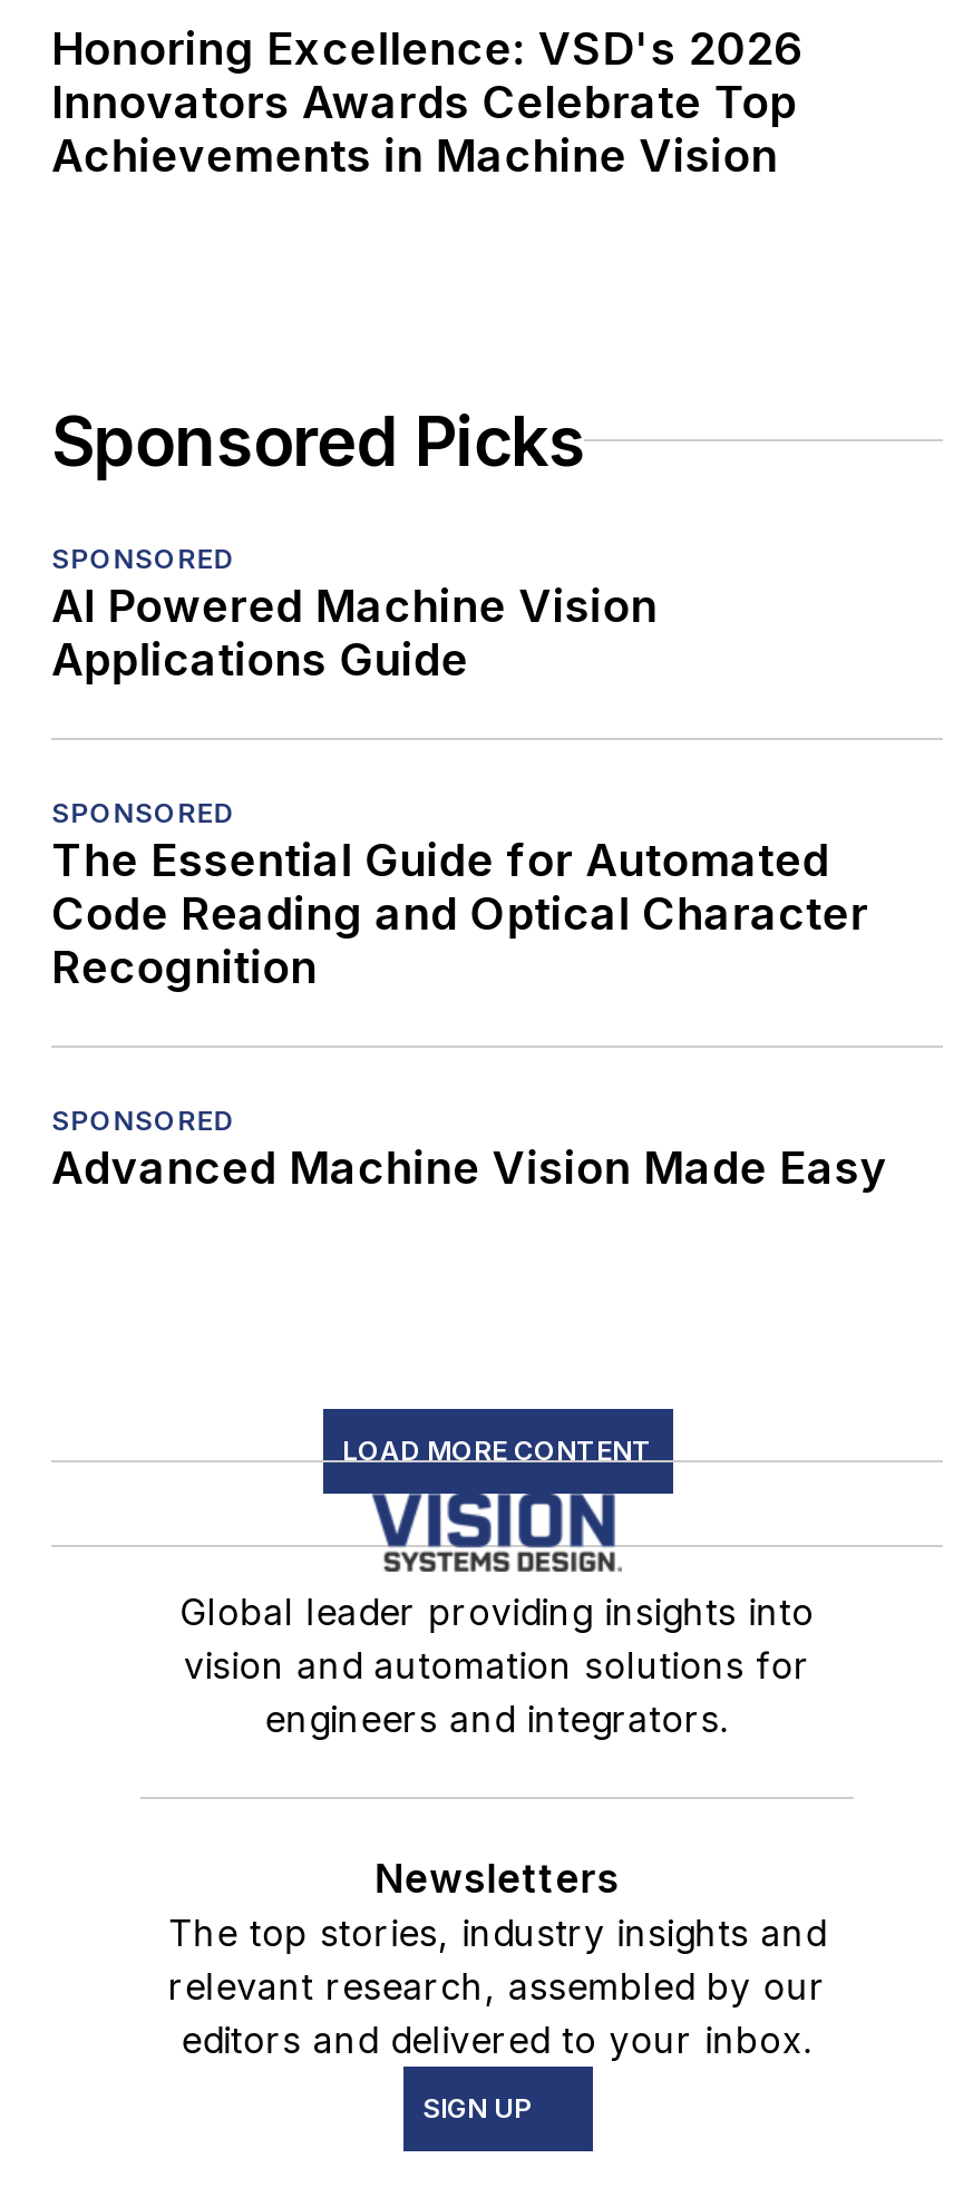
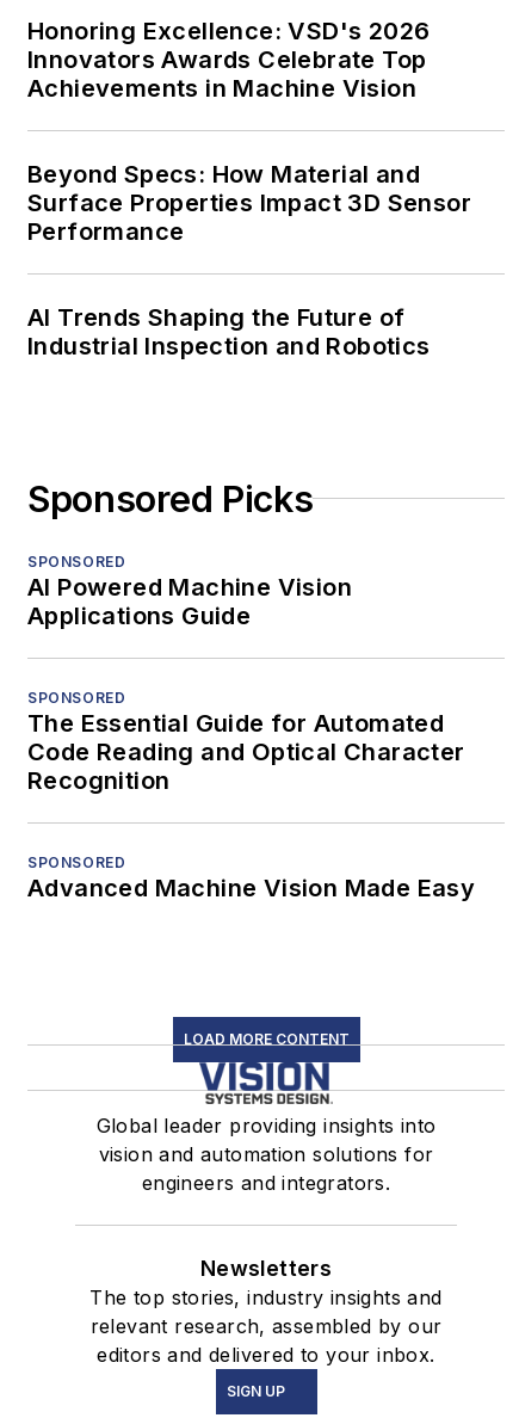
+ Beyond Specs: How Material and
+ Surface Properties Impact 3D Sensor
+ Performance
+ AI Trends Shaping the Future of
+ Industrial Inspection and Robotics
